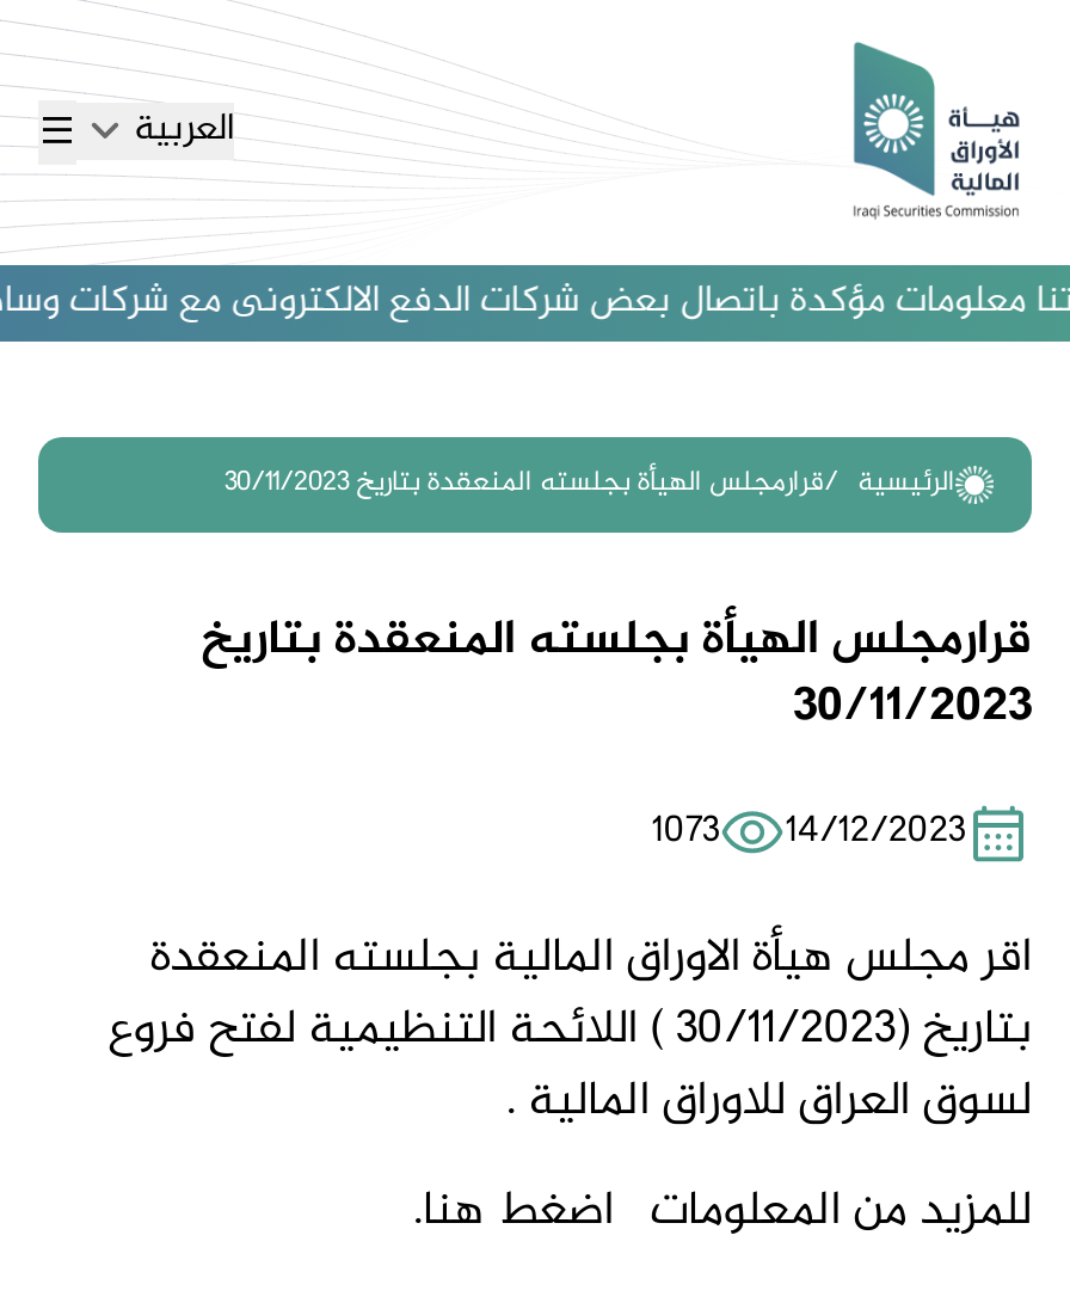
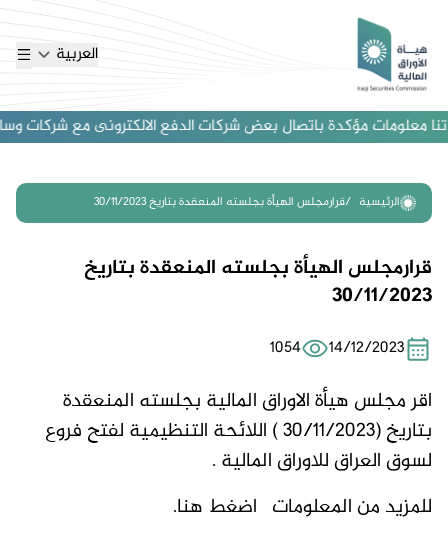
- 1073 14/12/2023
+ 1054 14/12/2023
